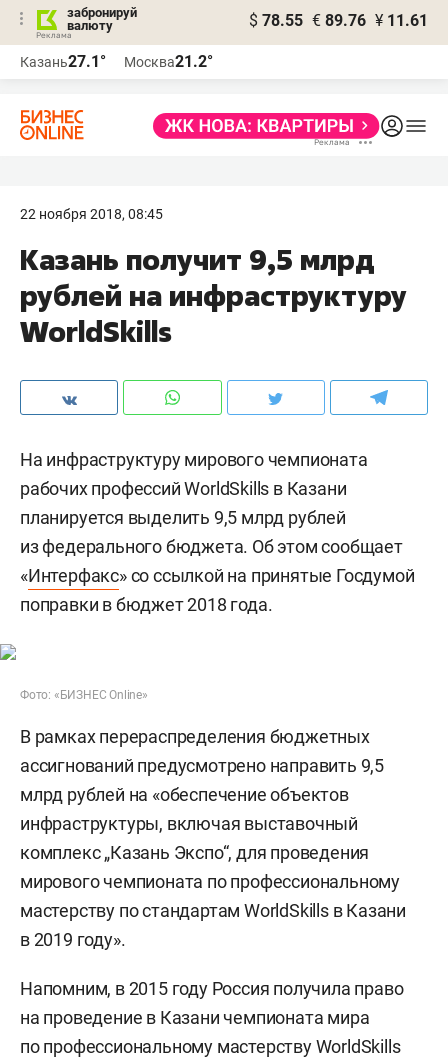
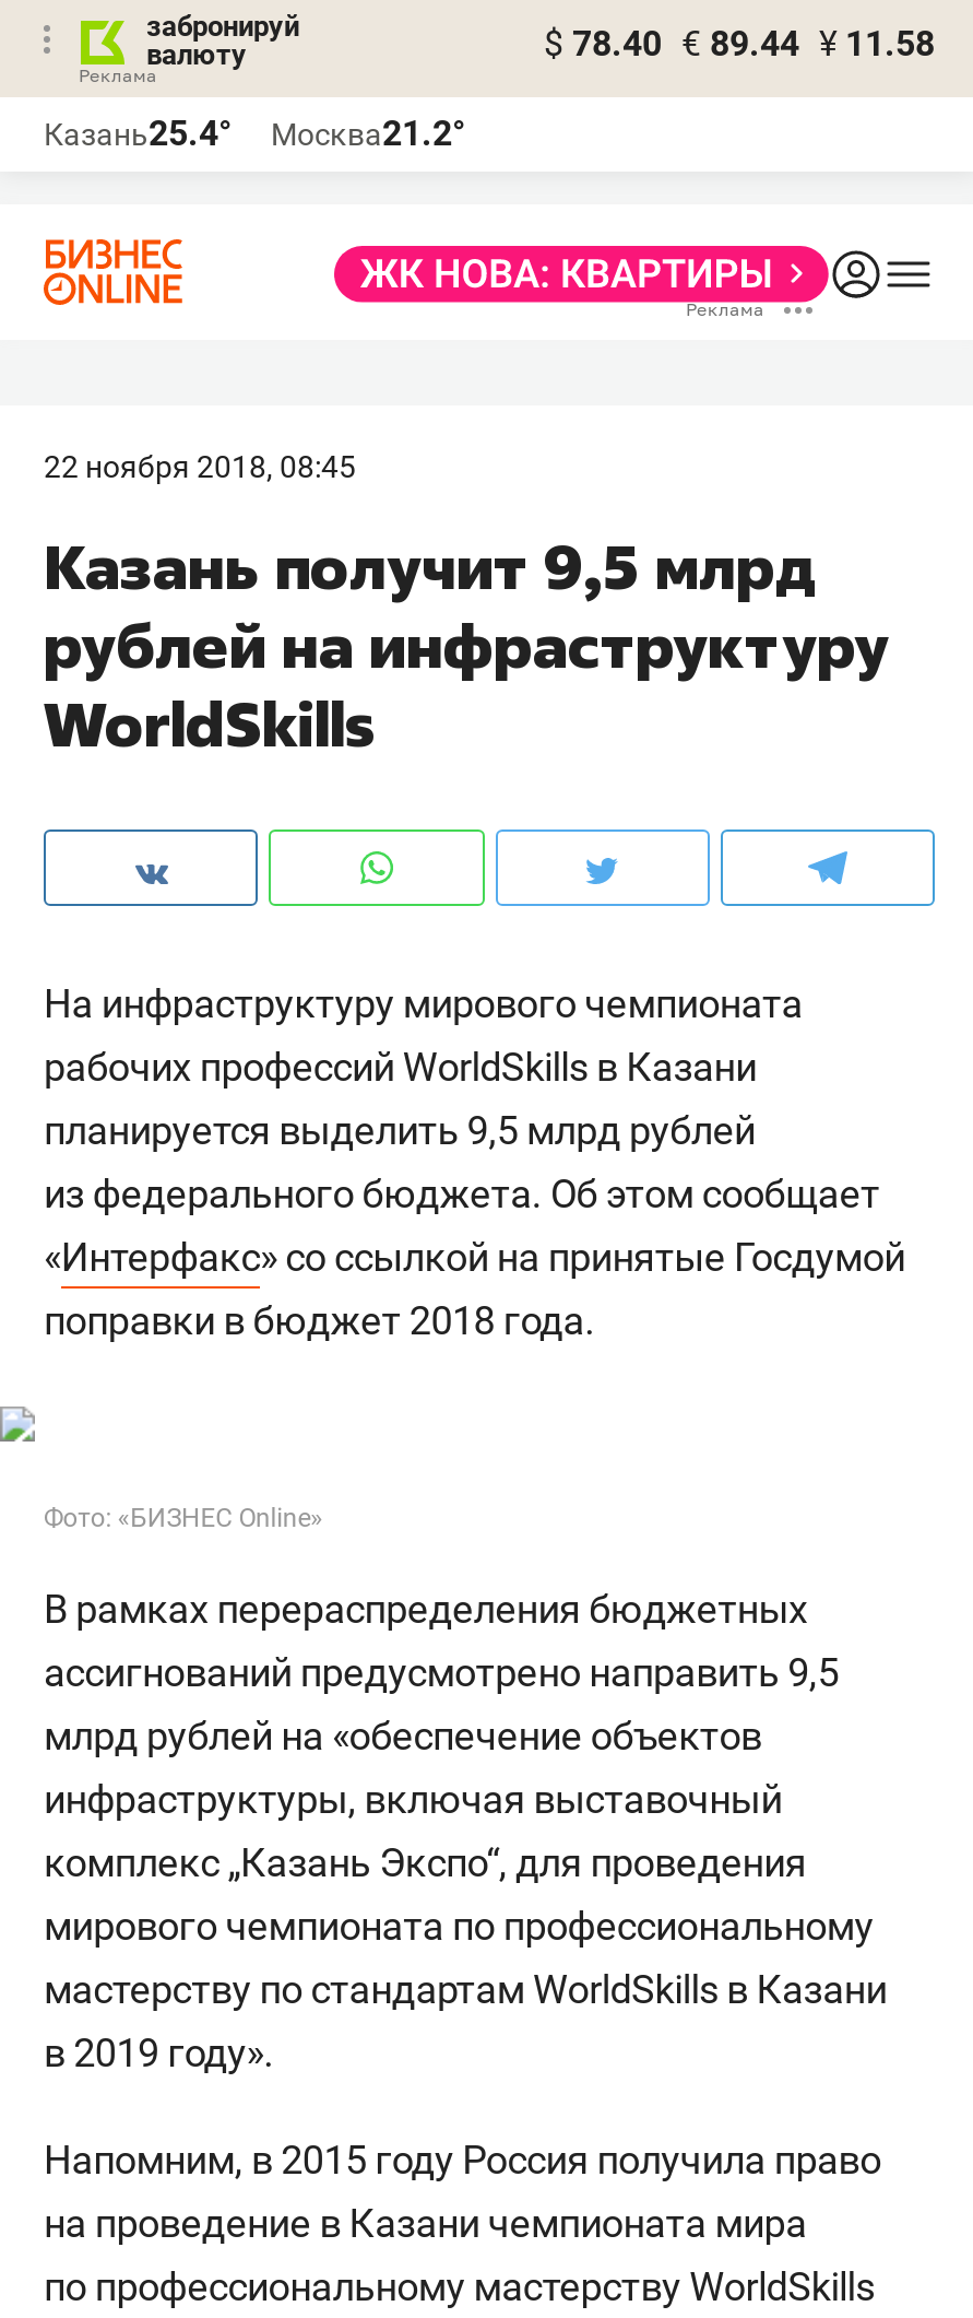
- $ 78.55 € 89.76 ¥ 11.61
+ $ 78.40 € 89.44 ¥ 11.58

- Казань27.1° Москва21.2°
+ Казань25.4° Москва21.2°
